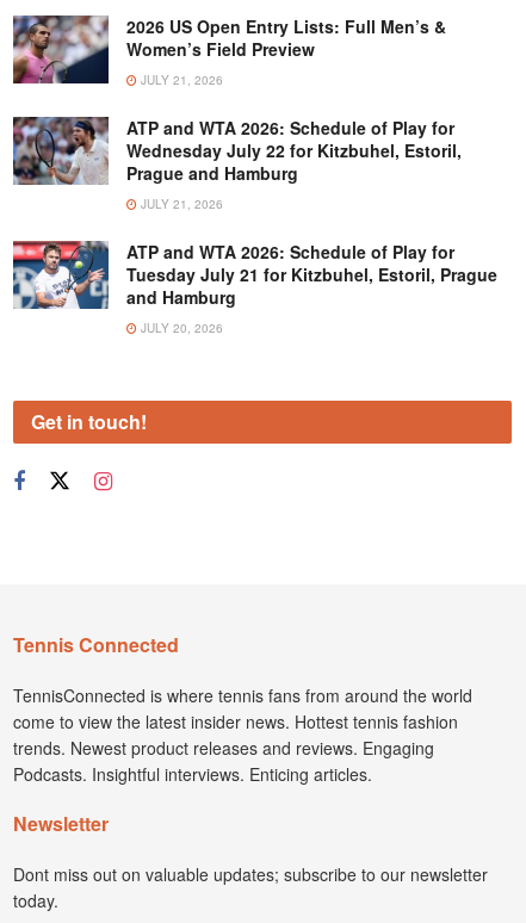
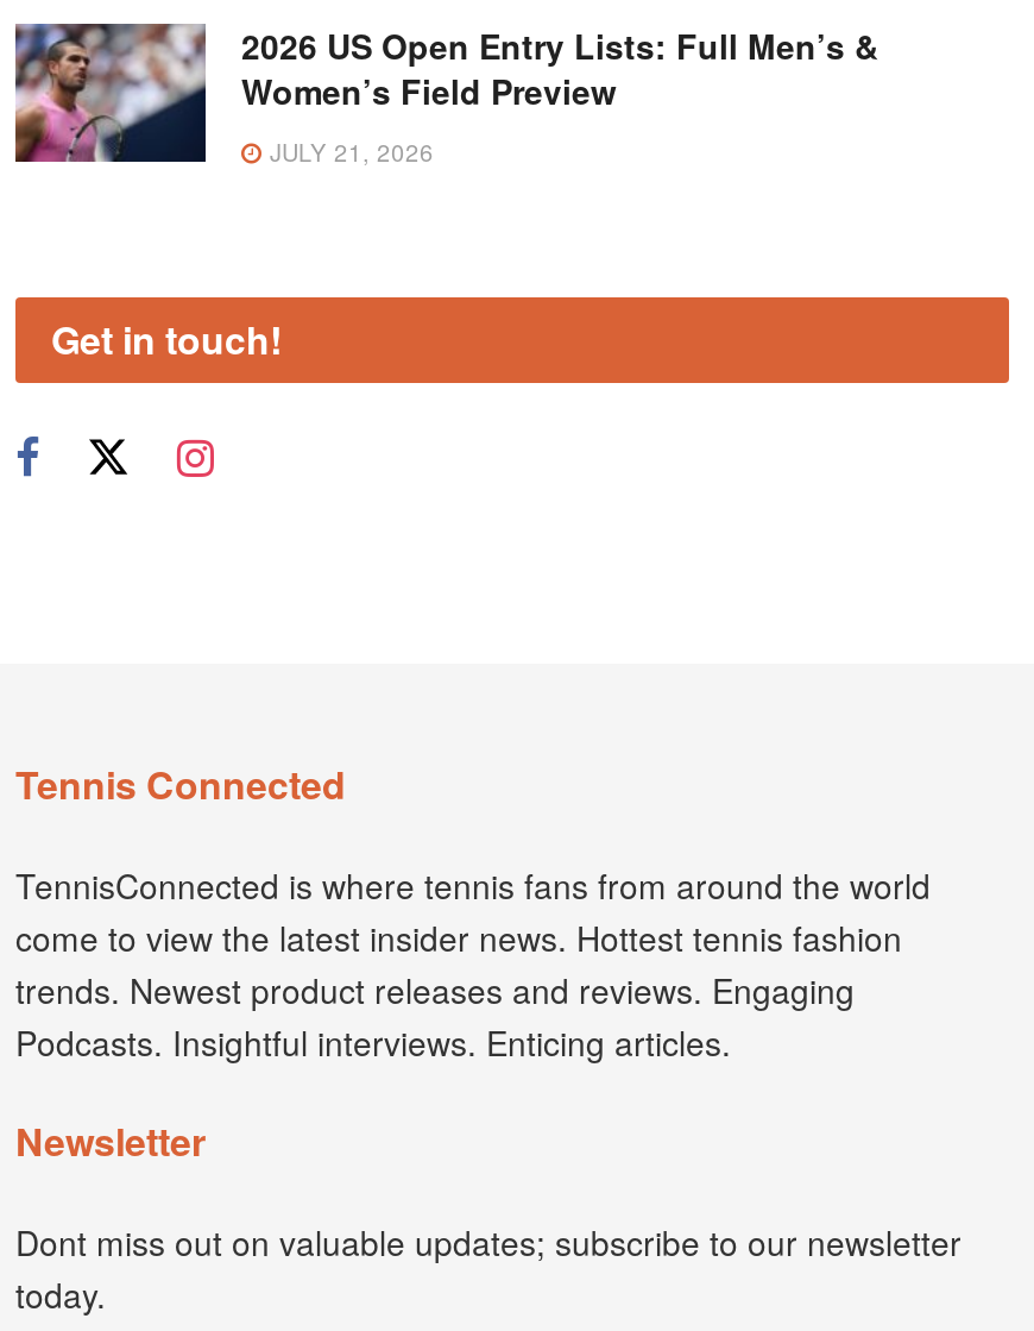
- [image]
- ATP and WTA 2026: Schedule of Play for
- Wednesday July 22 for Kitzbuhel, Estoril,
- Prague and Hamburg
- JULY 21, 2026
- ATP and WTA 2026: Schedule of Play for
- Tuesday July 21 for Kitzbuhel, Estoril, Prague
- and Hamburg
- JULY 20, 2026

- [image]
